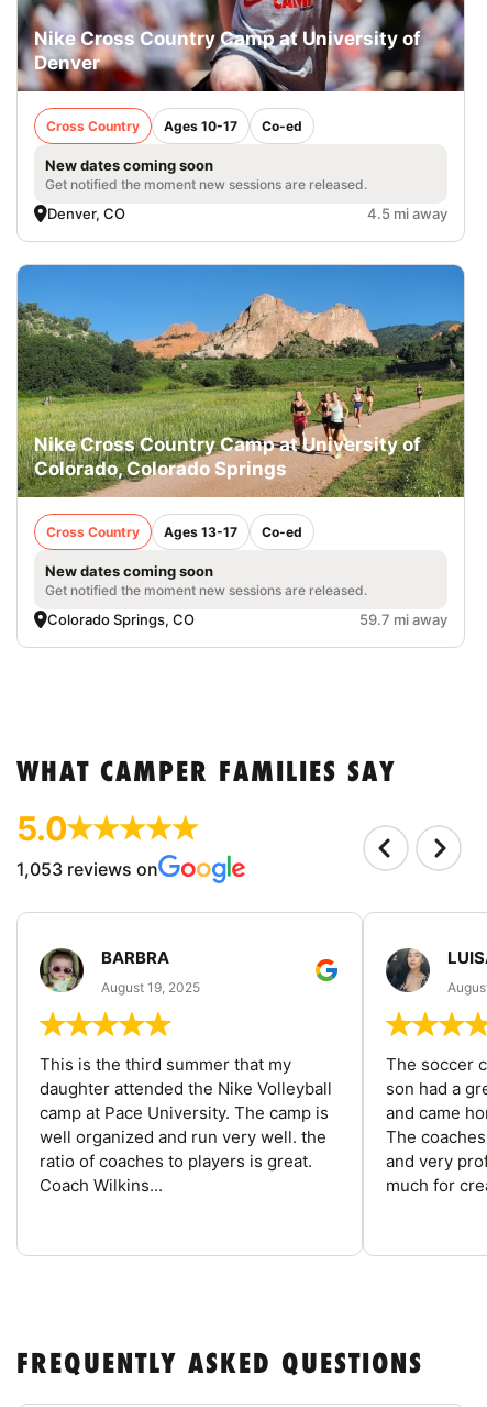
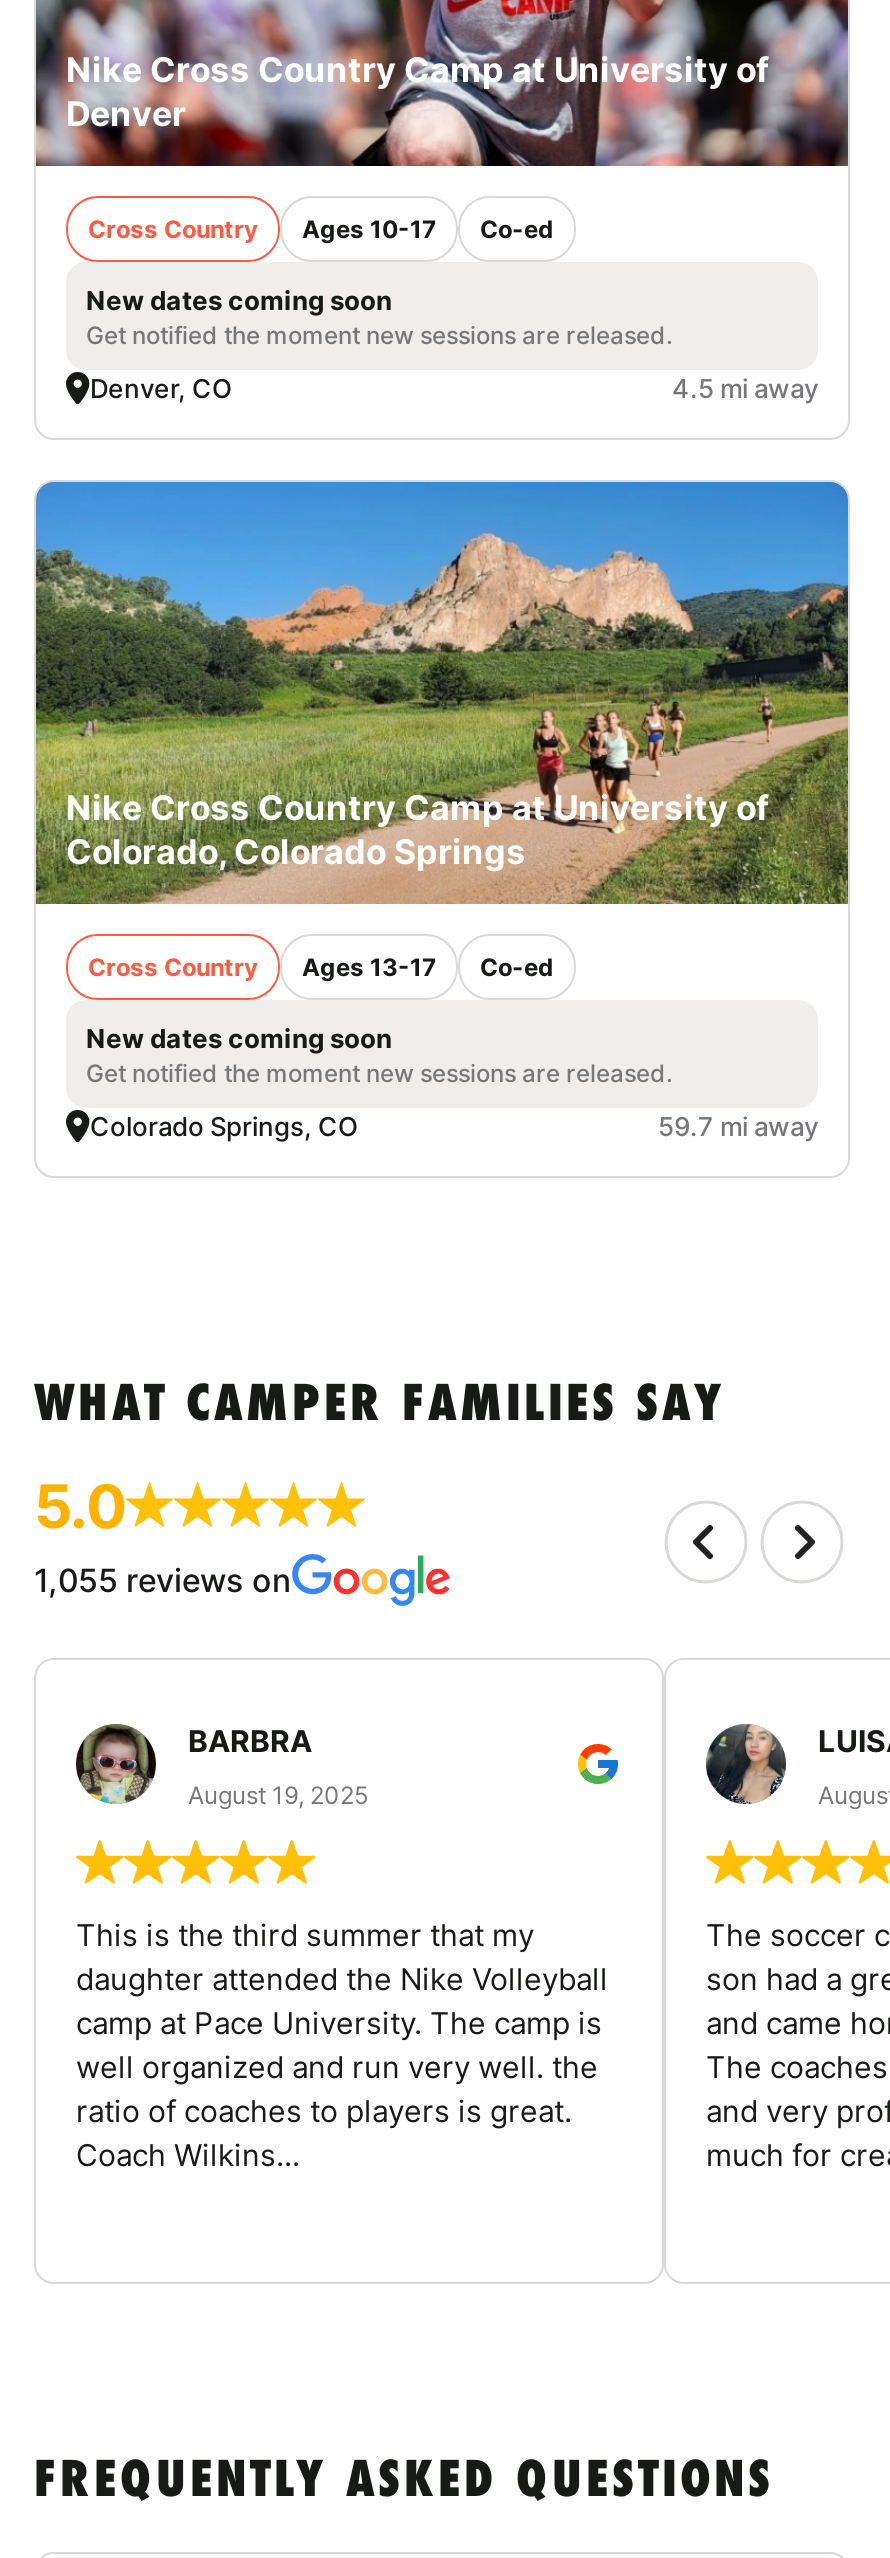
- 1,053 reviews on
+ 1,055 reviews on
